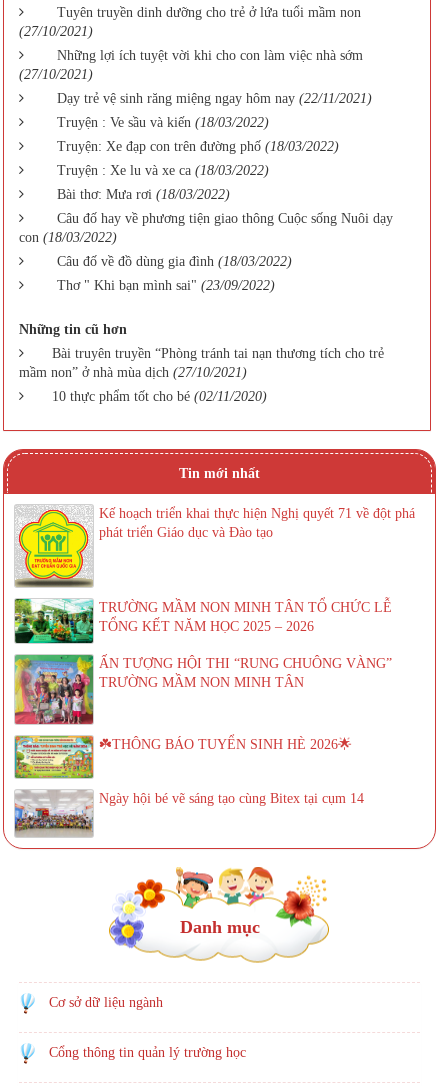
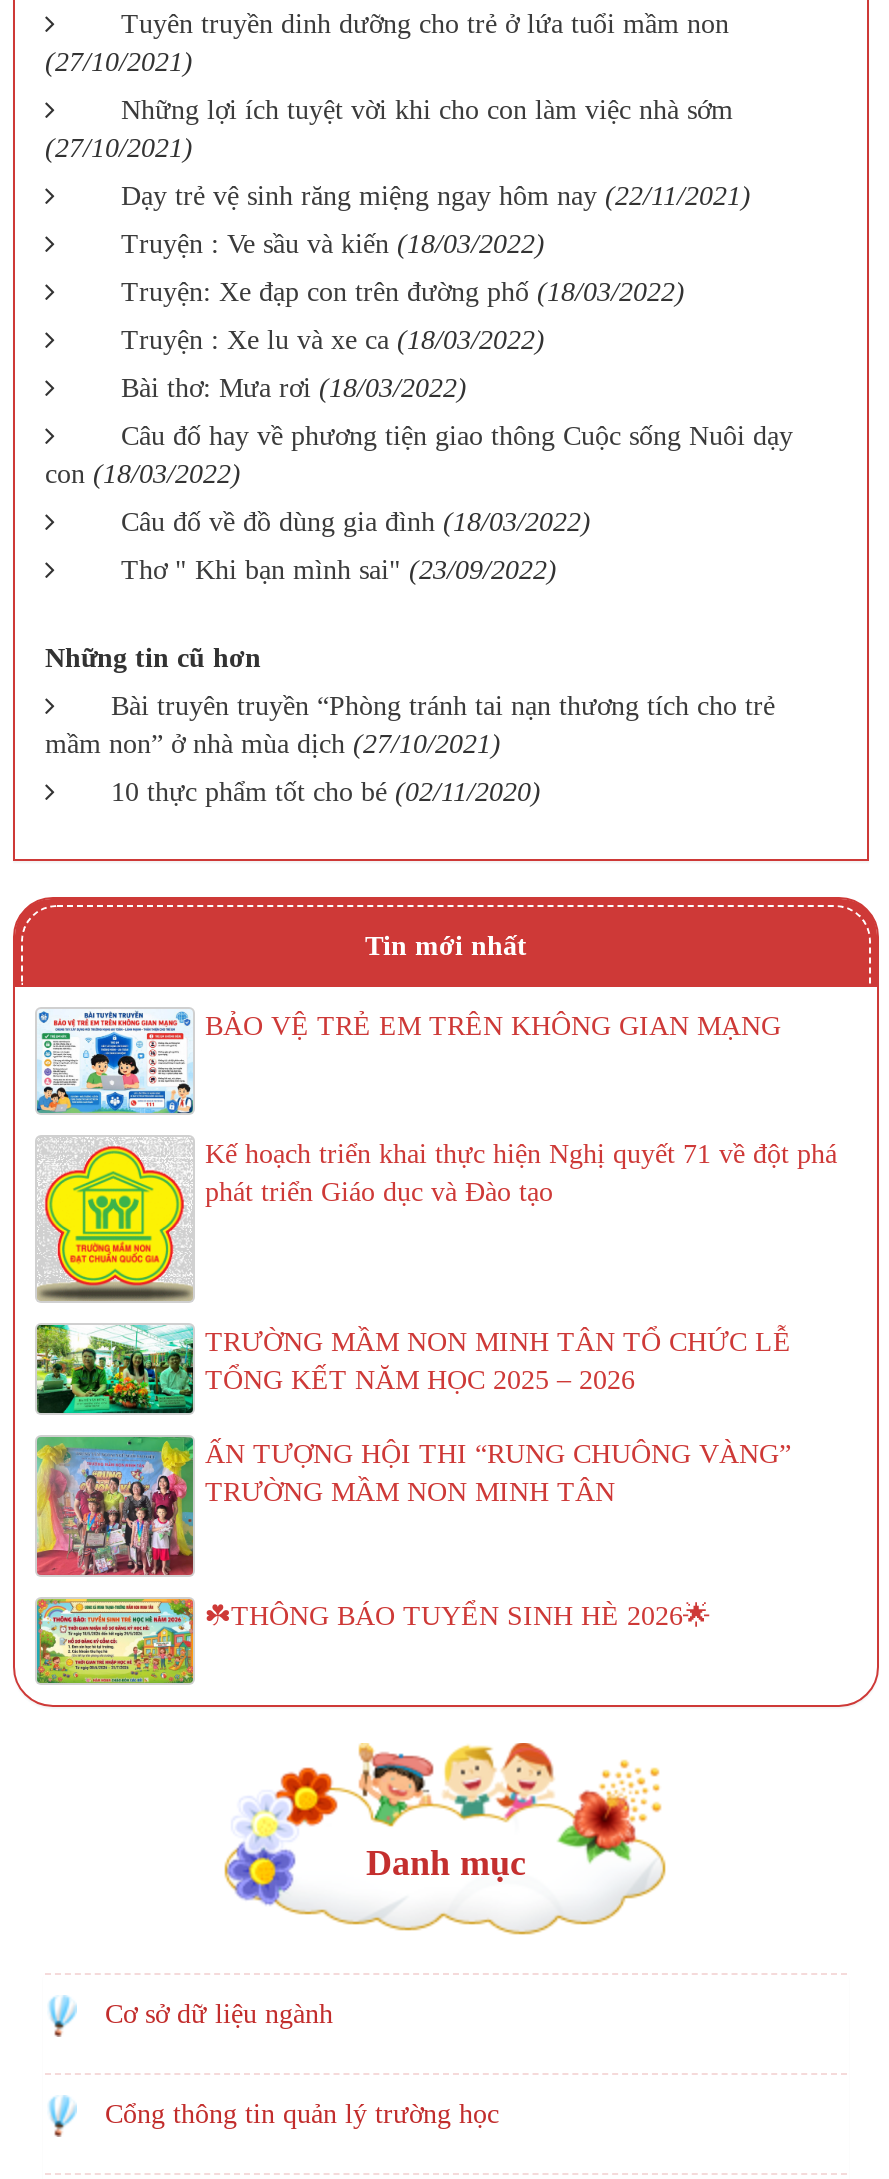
+ [image]
+ BẢO VỆ TRẺ EM TRÊN KHÔNG GIAN MẠNG

moved down: [image] | Kế hoạch triển khai thực hiện Nghị quyết 71 về đột phá | phát triển Giáo dục và Đào tạo | TRƯỜNG MẦM NON MINH TÂN TỔ CHỨC LỄ | TỔNG KẾT NĂM HỌC 2025 – 2026 | ẤN TƯỢNG HỘI THI “RUNG CHUÔNG VÀNG” | TRƯỜNG MẦM NON MINH TÂN

moved down: [image]

- [image]
- Ngày hội bé vẽ sáng tạo cùng Bitex tại cụm 14
